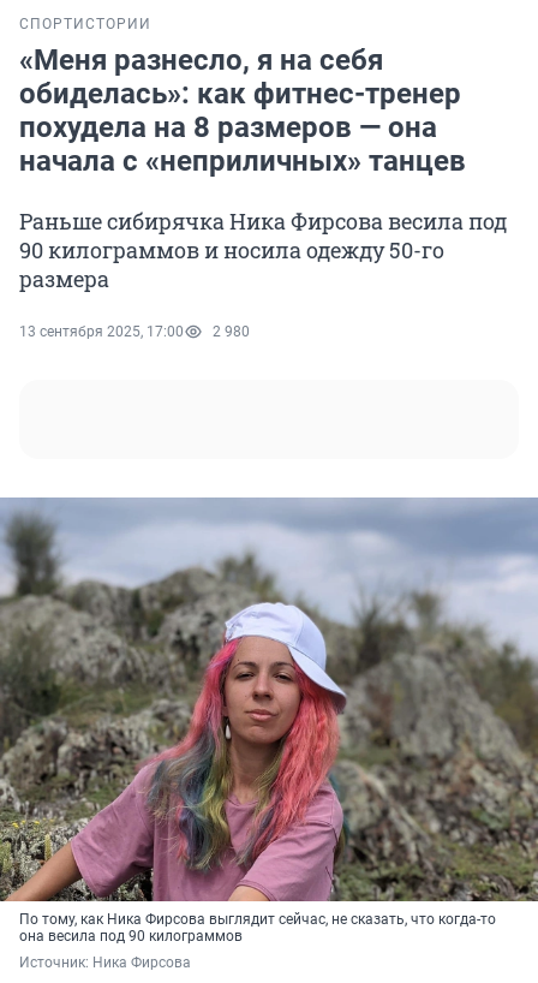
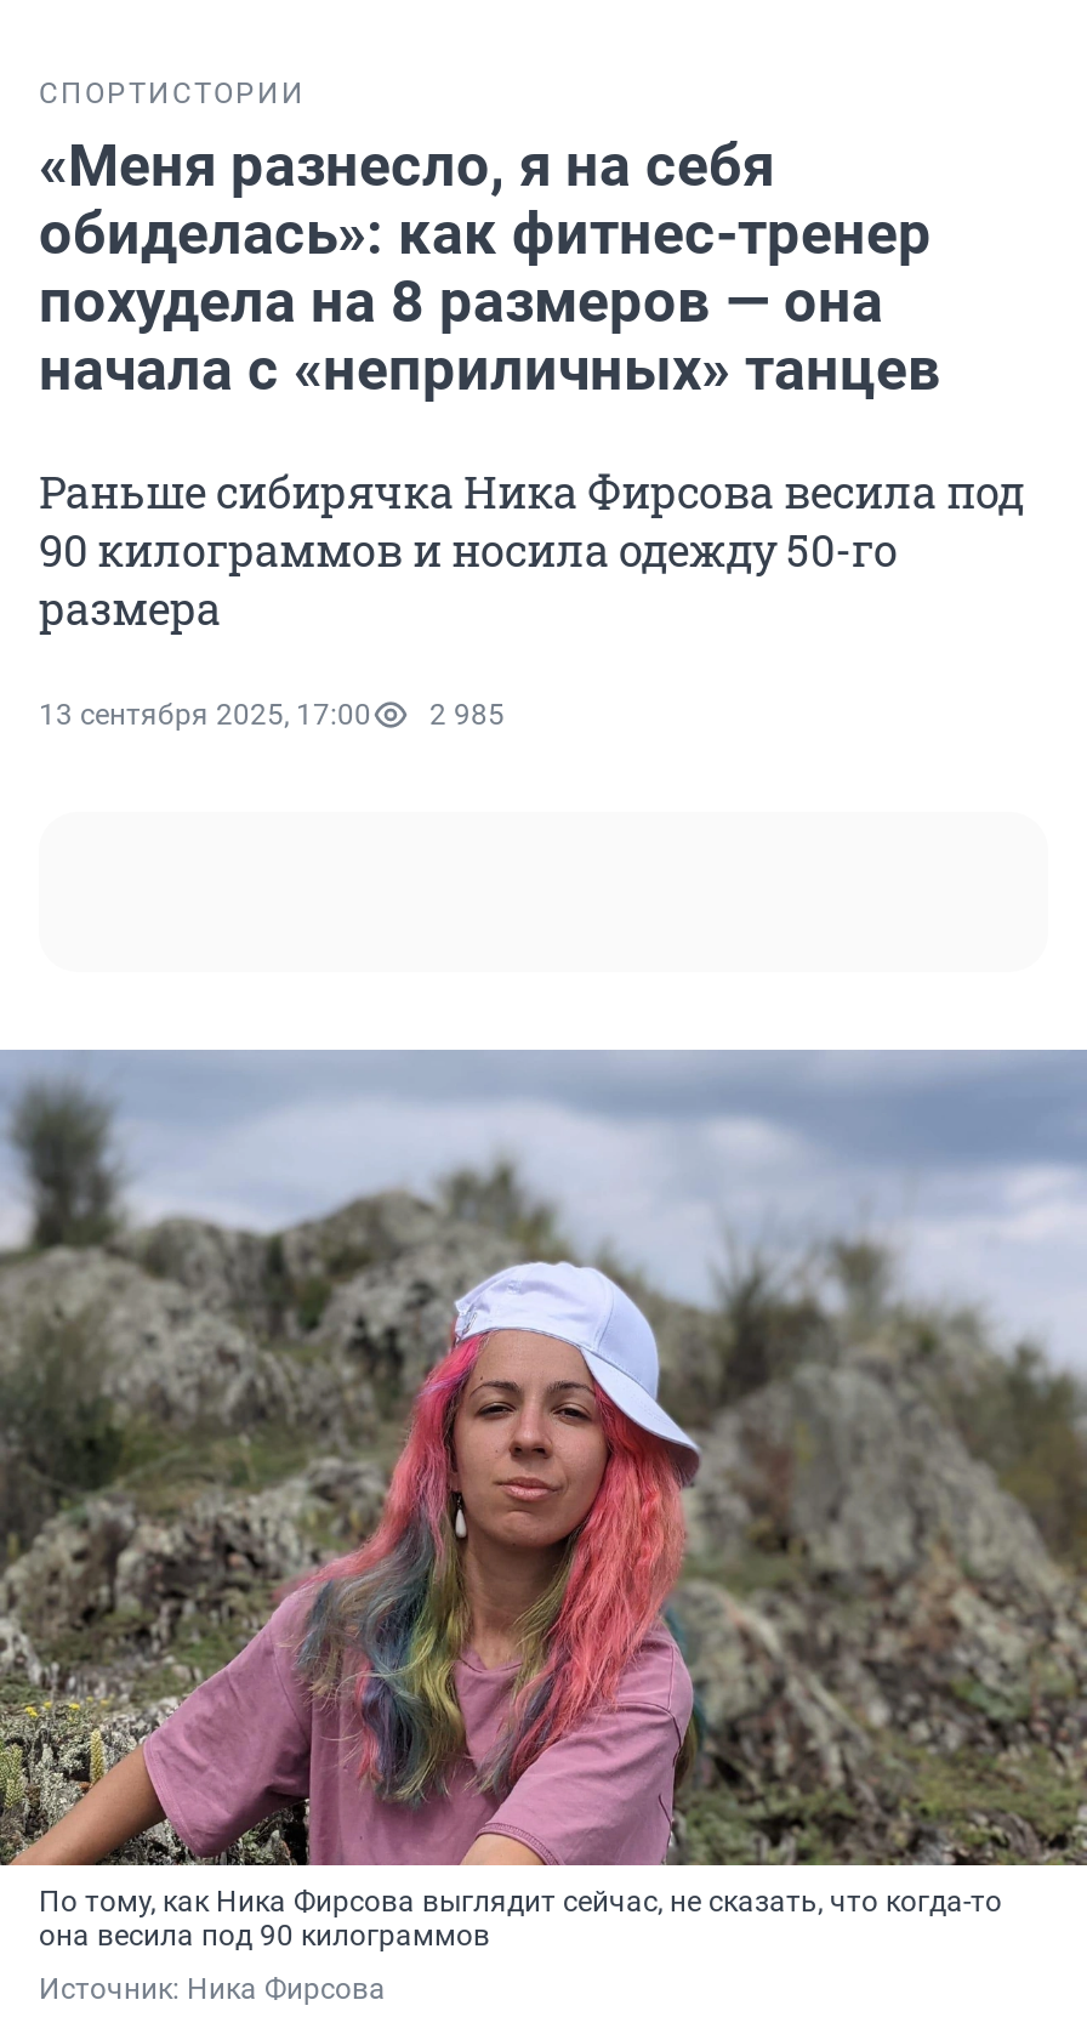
- 13 сентября 2025, 17:00 2 980
+ 13 сентября 2025, 17:00 2 985
